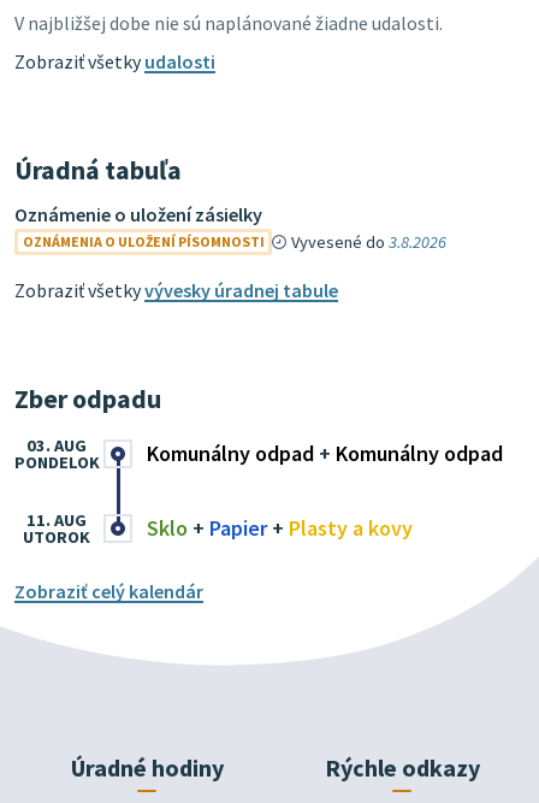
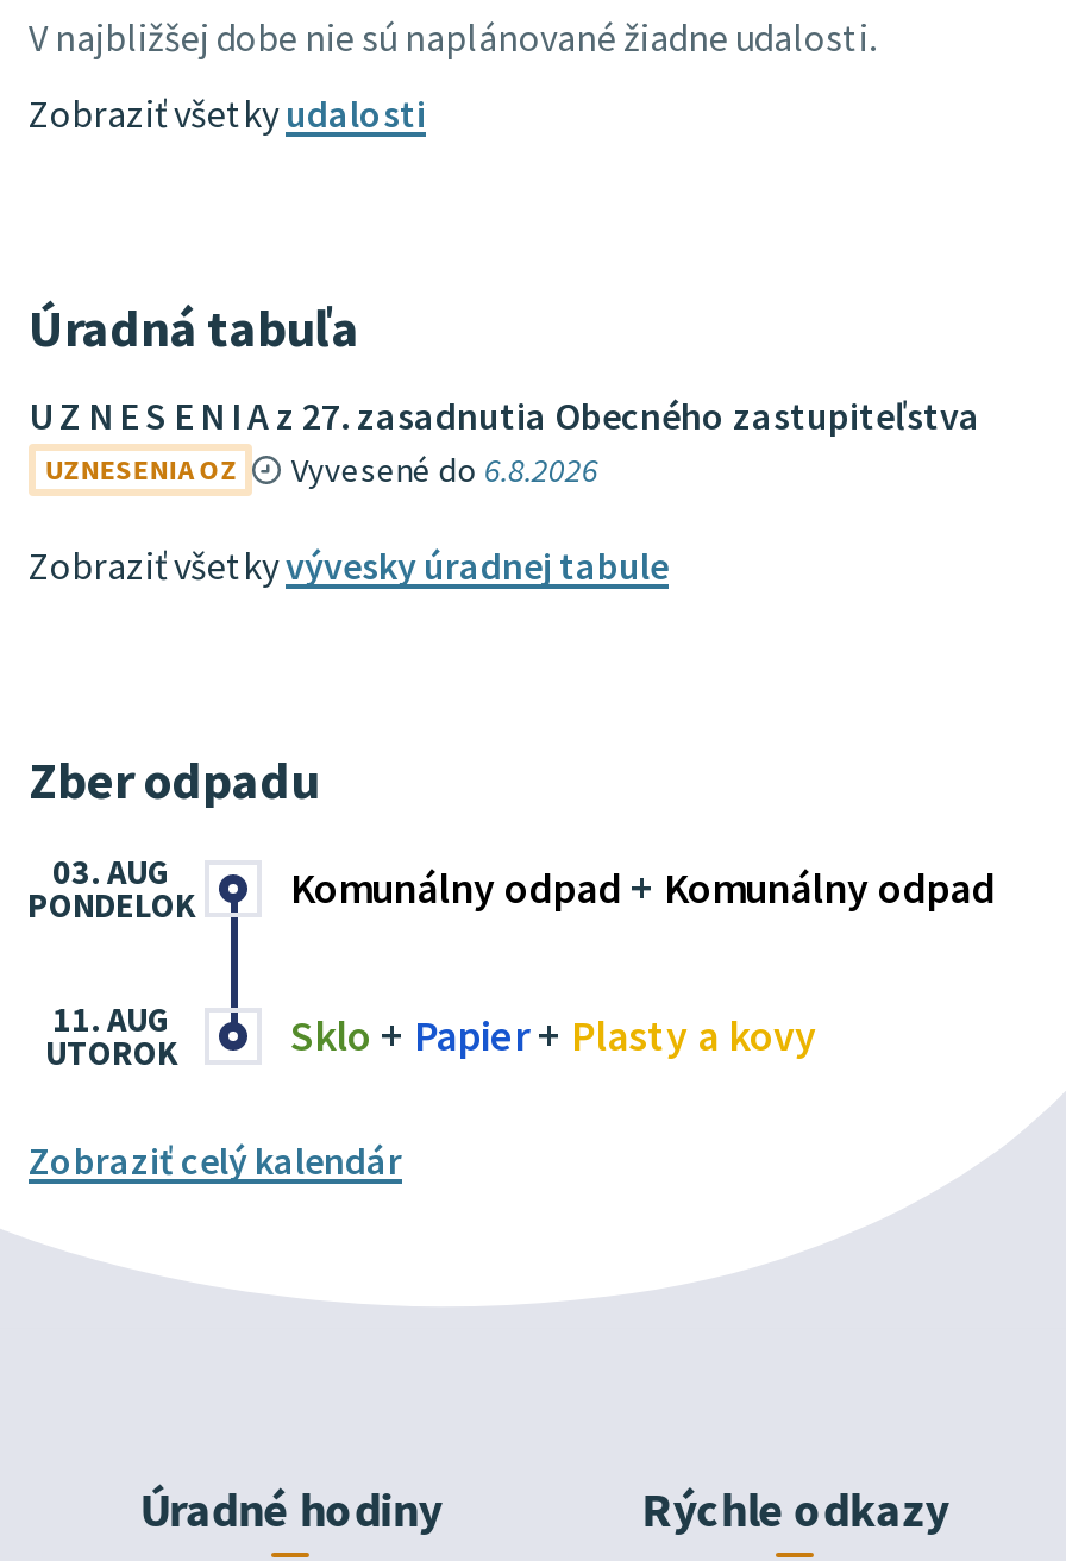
- Oznámenie o uložení zásielky
- OZNÁMENIA O ULOŽENÍ PÍSOMNOSTI
- Vyvesené do 3.8.2026
+ U Z N E S E N I A z 27. zasadnutia Obecného zastupiteľstva
+ UZNESENIA OZ
+ Vyvesené do 6.8.2026
